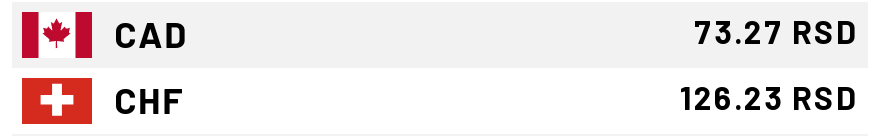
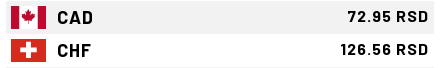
- 73.27 RSD
+ 72.95 RSD

- 126.23 RSD
+ 126.56 RSD
